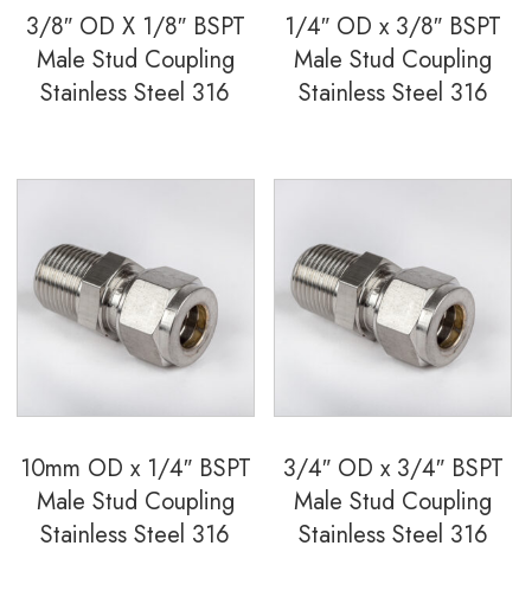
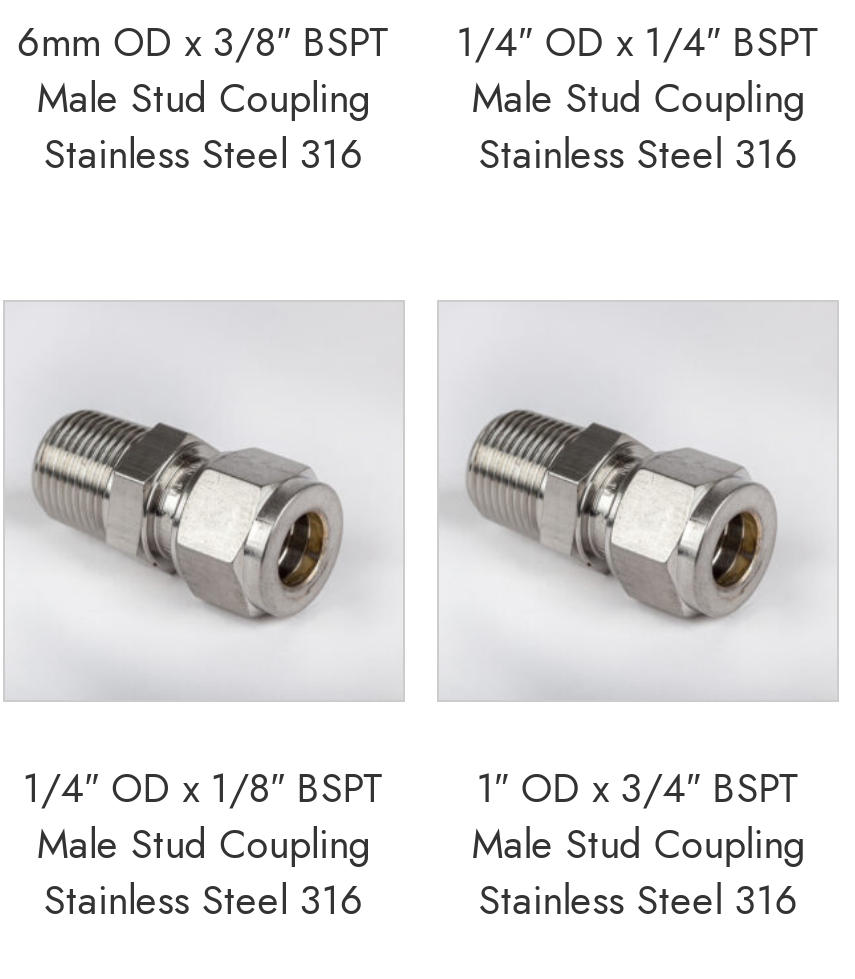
- 3/8″ OD X 1/8″ BSPT
+ 6mm OD x 3/8″ BSPT

- 1/4″ OD x 3/8″ BSPT
+ 1/4″ OD x 1/4″ BSPT

- 10mm OD x 1/4″ BSPT
+ 1/4″ OD x 1/8″ BSPT

- 3/4″ OD x 3/4″ BSPT
+ 1″ OD x 3/4″ BSPT
